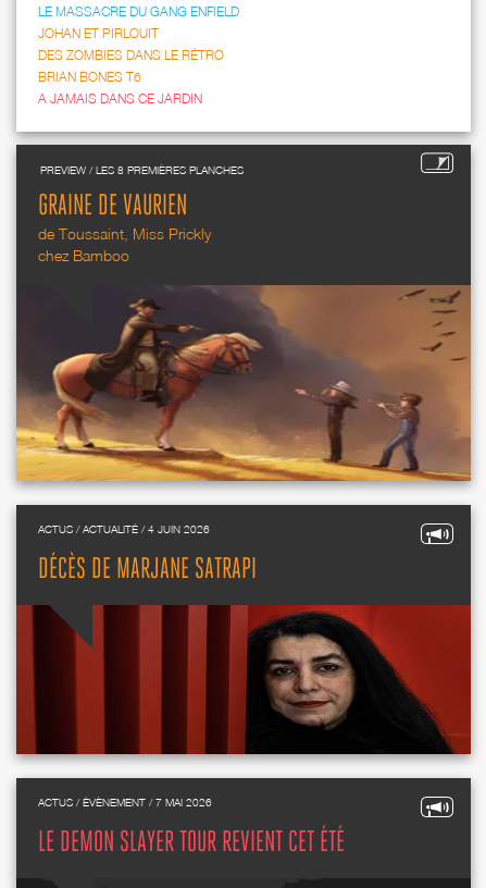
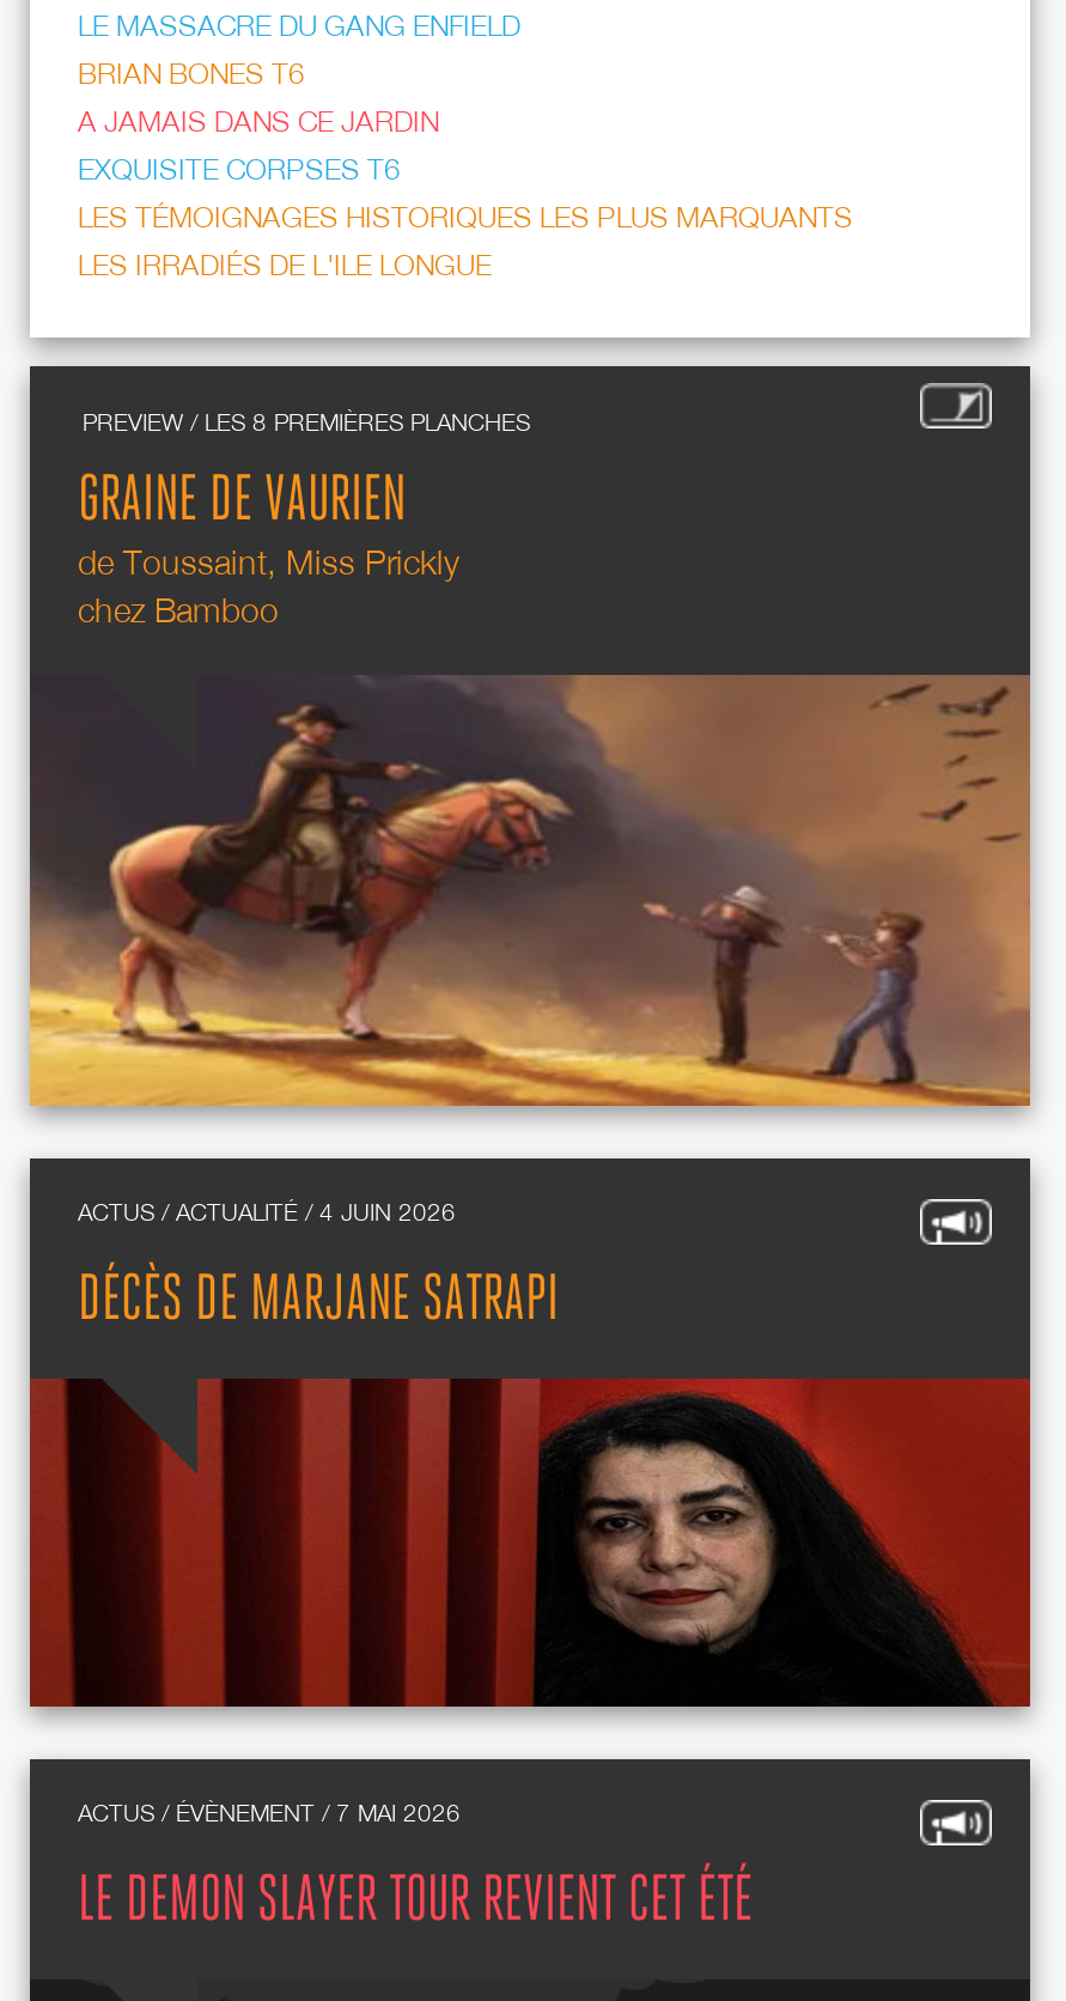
- JOHAN ET PIRLOUIT
- DES ZOMBIES DANS LE RÉTRO

moved up: BRIAN BONES T6 | A JAMAIS DANS CE JARDIN

+ EXQUISITE CORPSES T6
+ LES TÉMOIGNAGES HISTORIQUES LES PLUS MARQUANTS
+ LES IRRADIÉS DE L'ILE LONGUE
